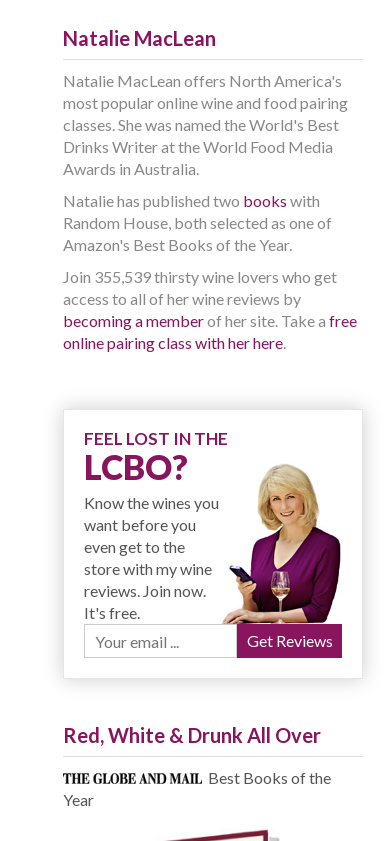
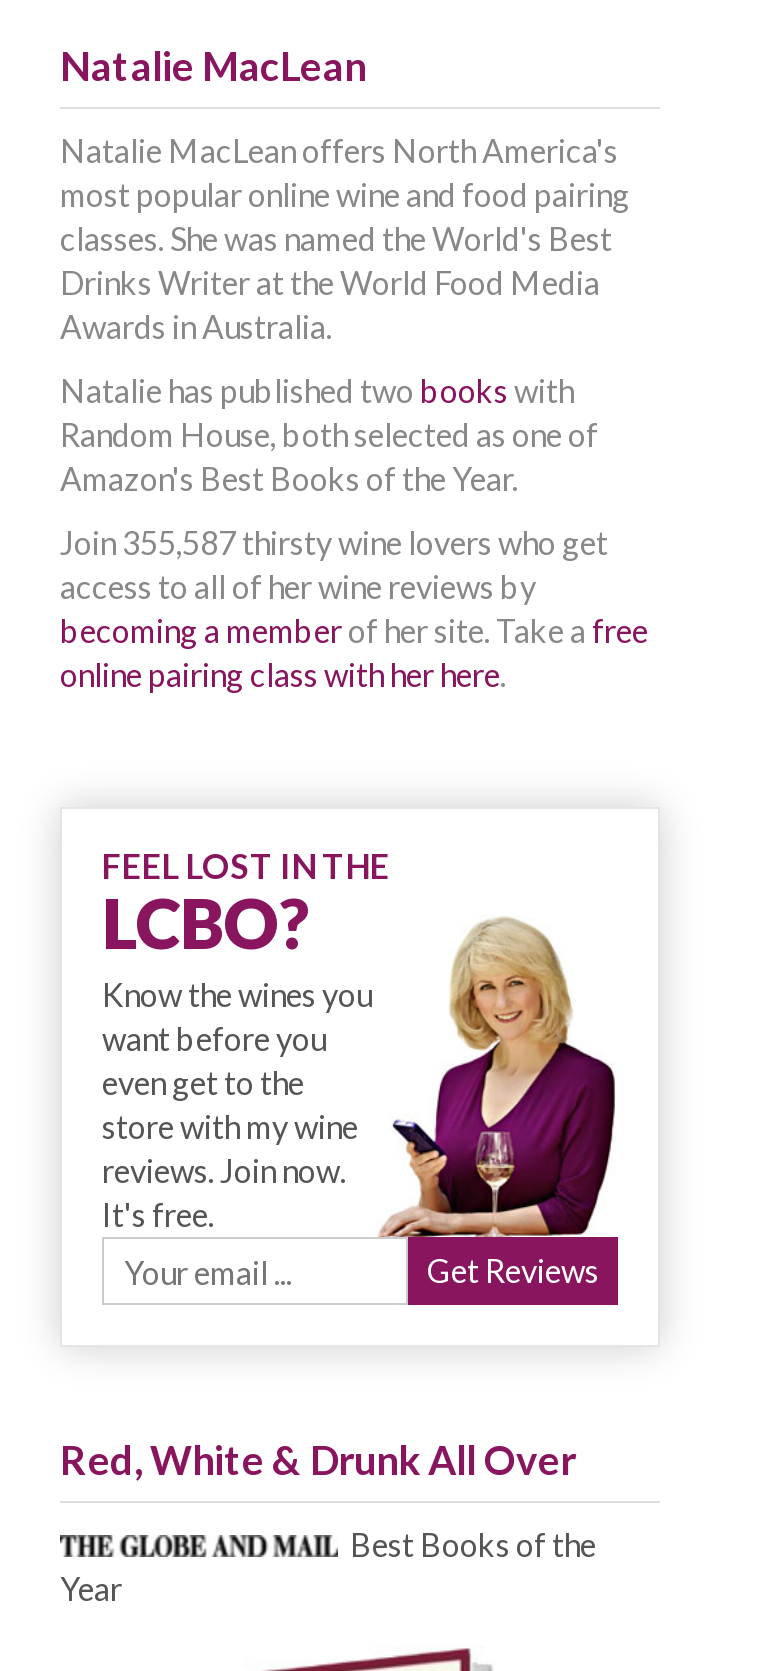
- Join 355,539 thirsty wine lovers who get
+ Join 355,587 thirsty wine lovers who get
